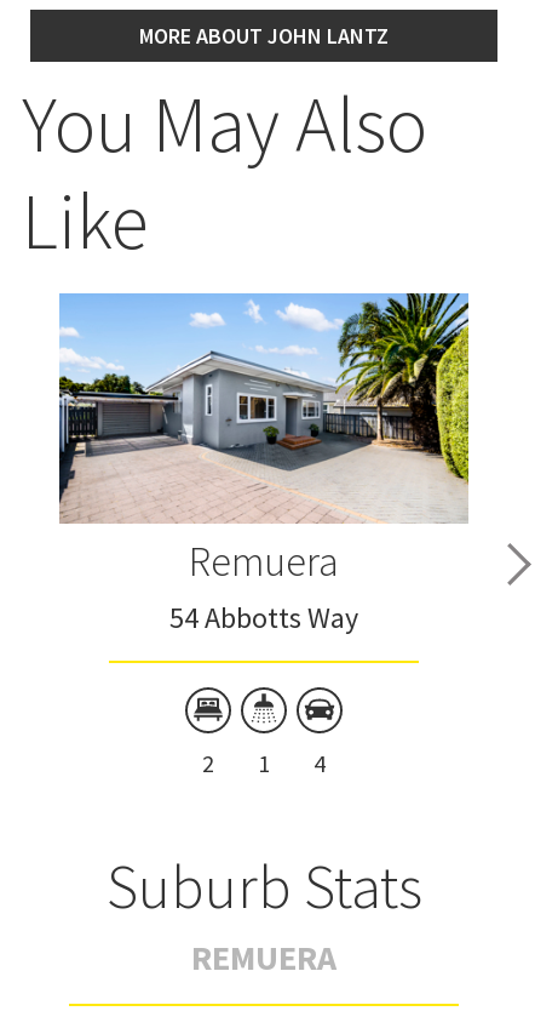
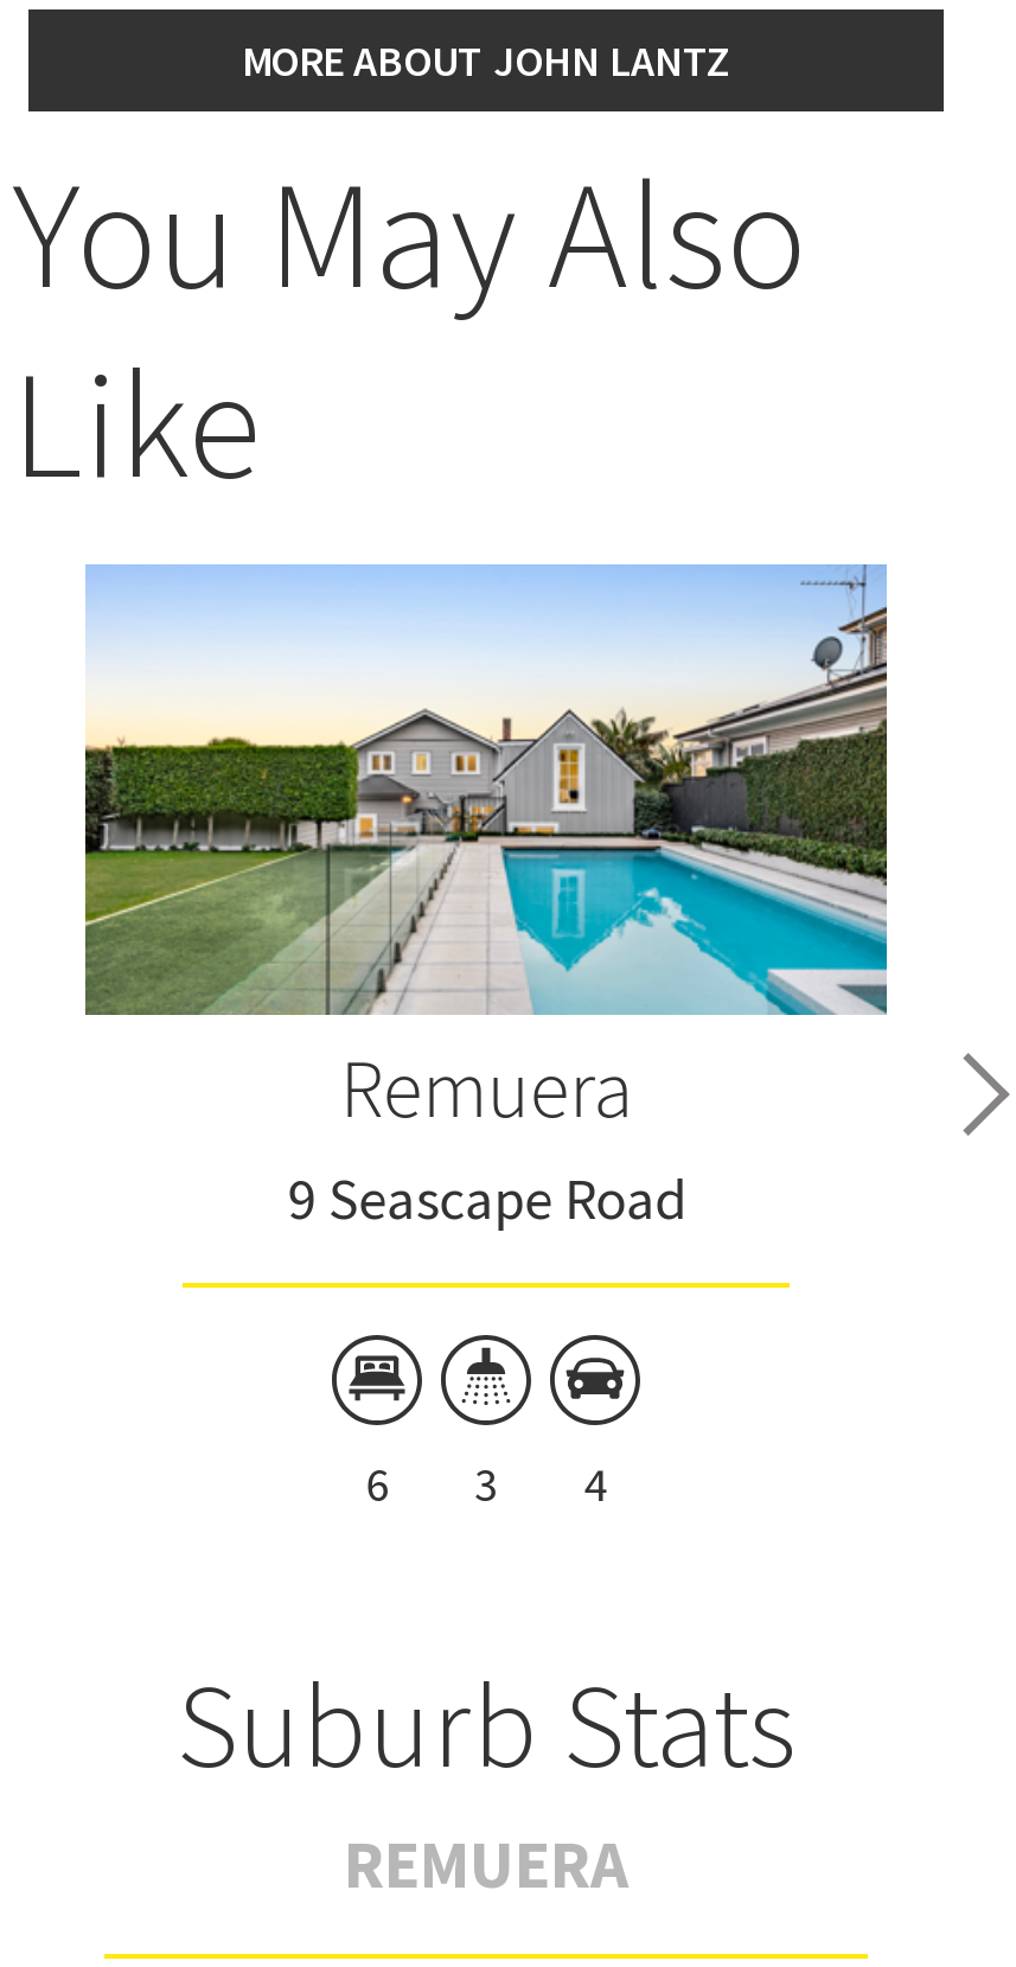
- [image]
+ [image]

- 54 Abbotts Way
+ 9 Seascape Road

- 2
- 1
+ 6
+ 3
